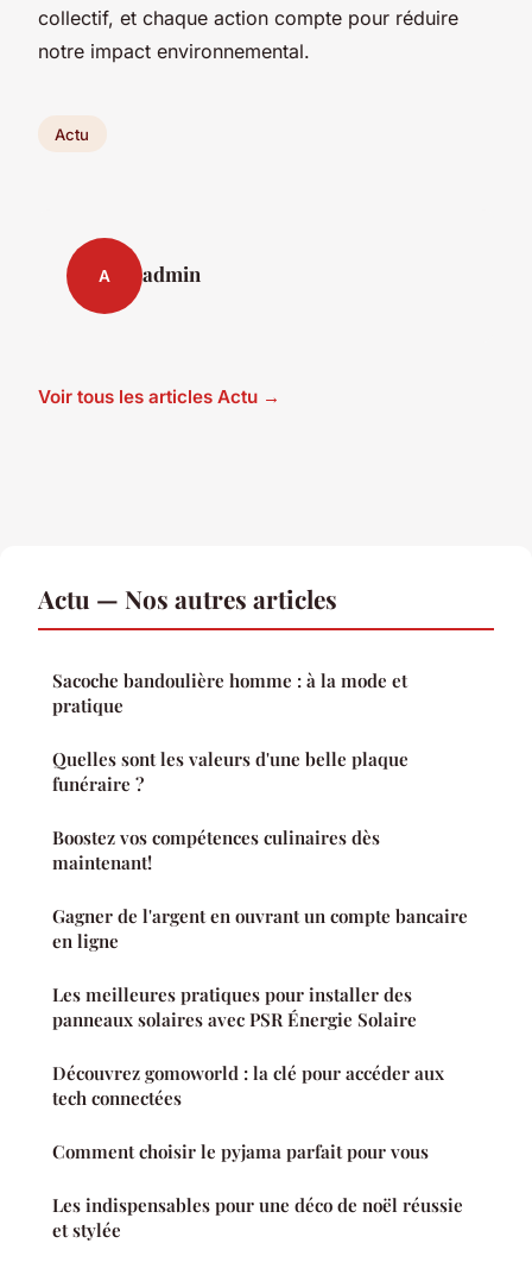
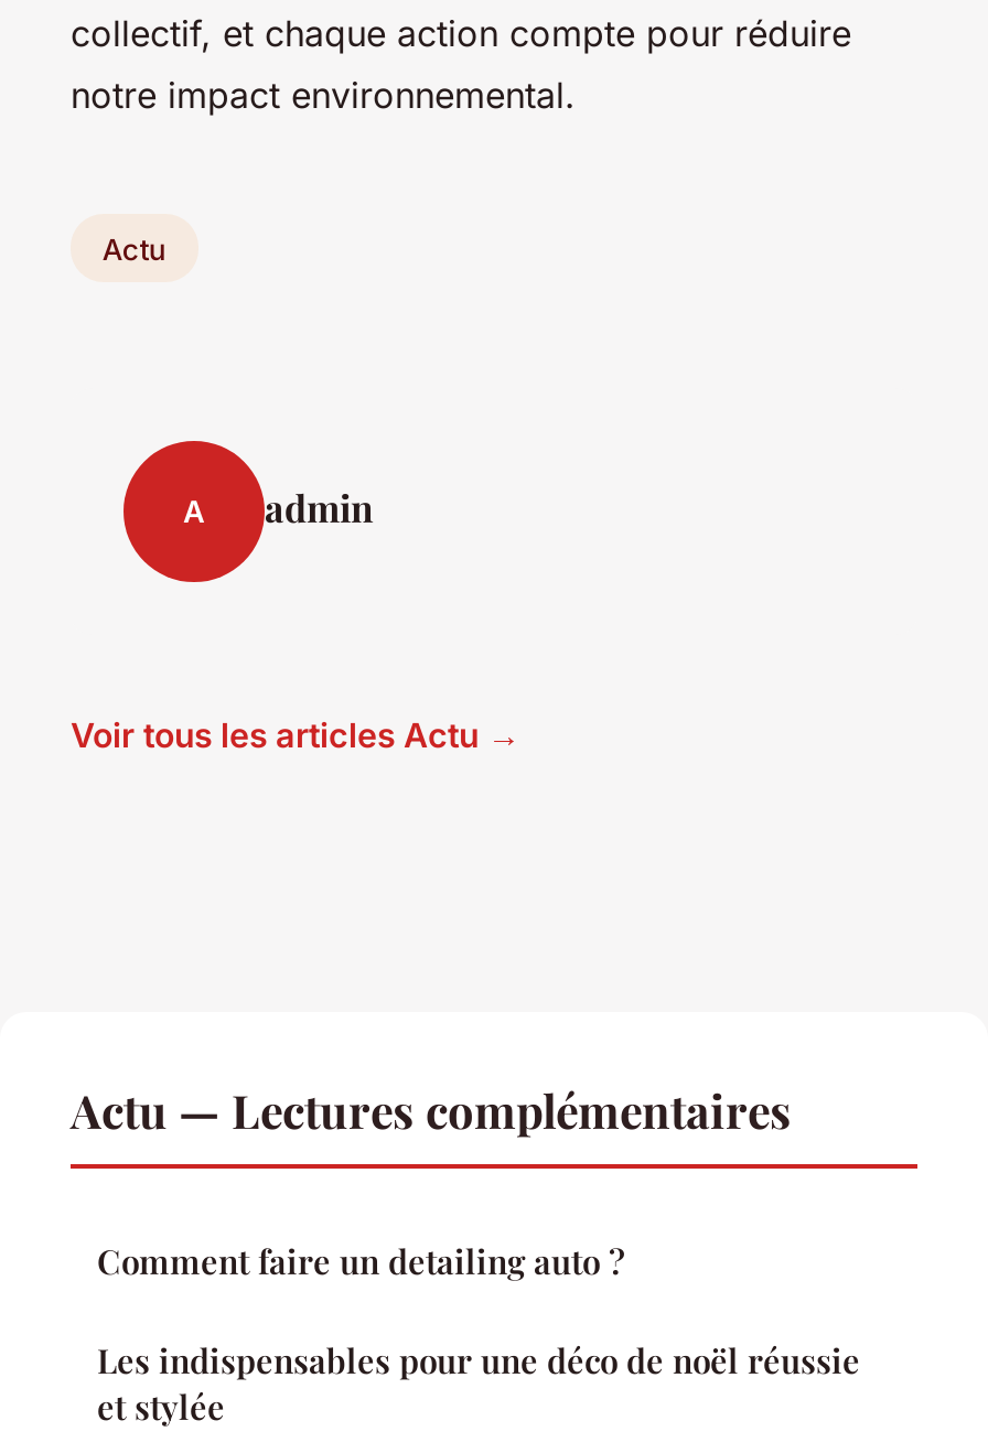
- Actu — Nos autres articles
- Sacoche bandoulière homme : à la mode et
- pratique
- Quelles sont les valeurs d'une belle plaque
- funéraire ?
- Boostez vos compétences culinaires dès
- maintenant!
- Gagner de l'argent en ouvrant un compte bancaire
- en ligne
- Les meilleures pratiques pour installer des
- panneaux solaires avec PSR Énergie Solaire
- Découvrez gomoworld : la clé pour accéder aux
- tech connectées
- Comment choisir le pyjama parfait pour vous
+ Actu — Lectures complémentaires
+ Comment faire un detailing auto ?
